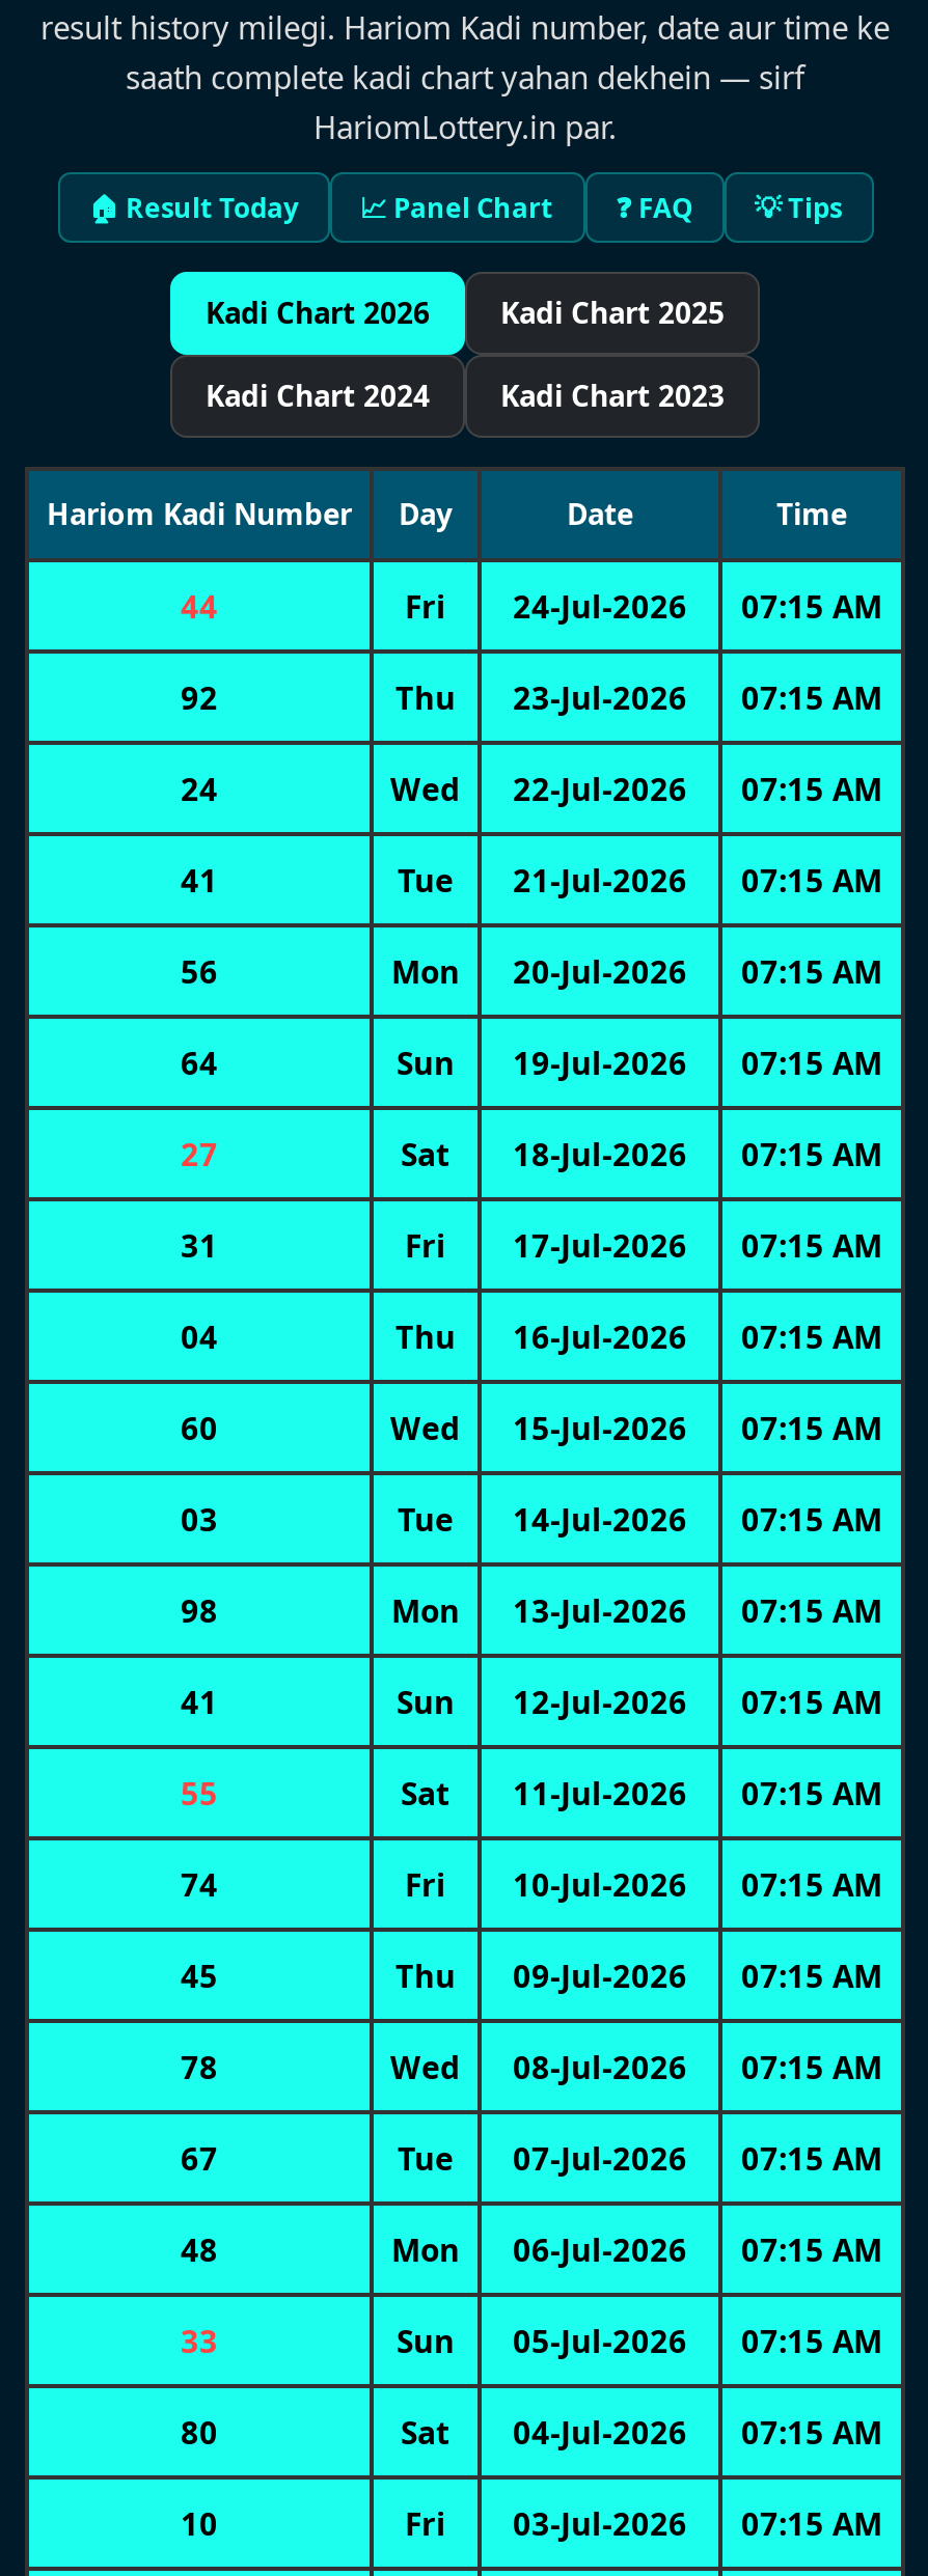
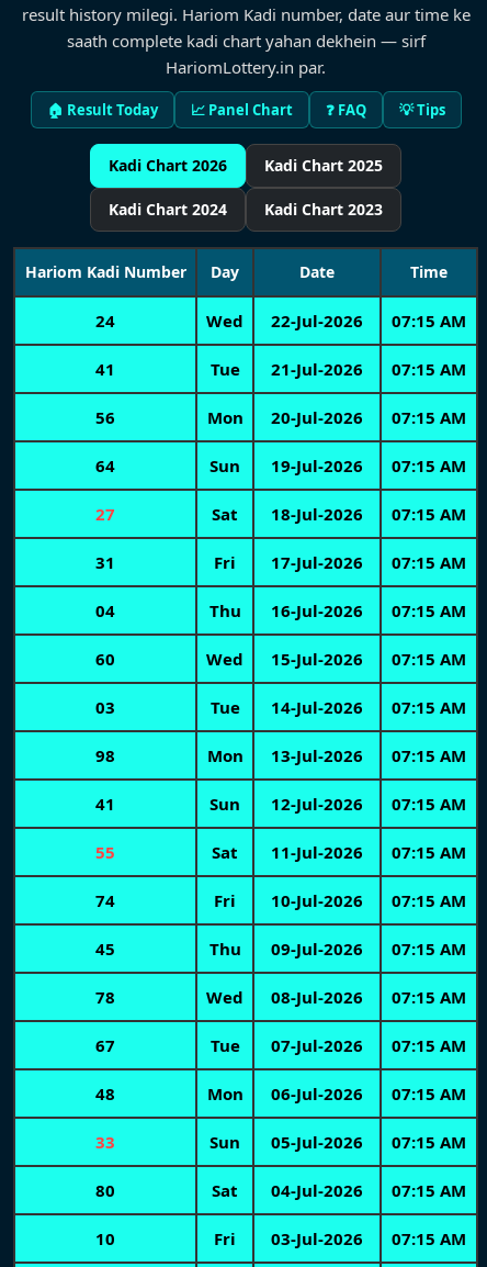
- 44
- Fri
- 24-Jul-2026
- 07:15 AM
- 92
- Thu
- 23-Jul-2026
- 07:15 AM
